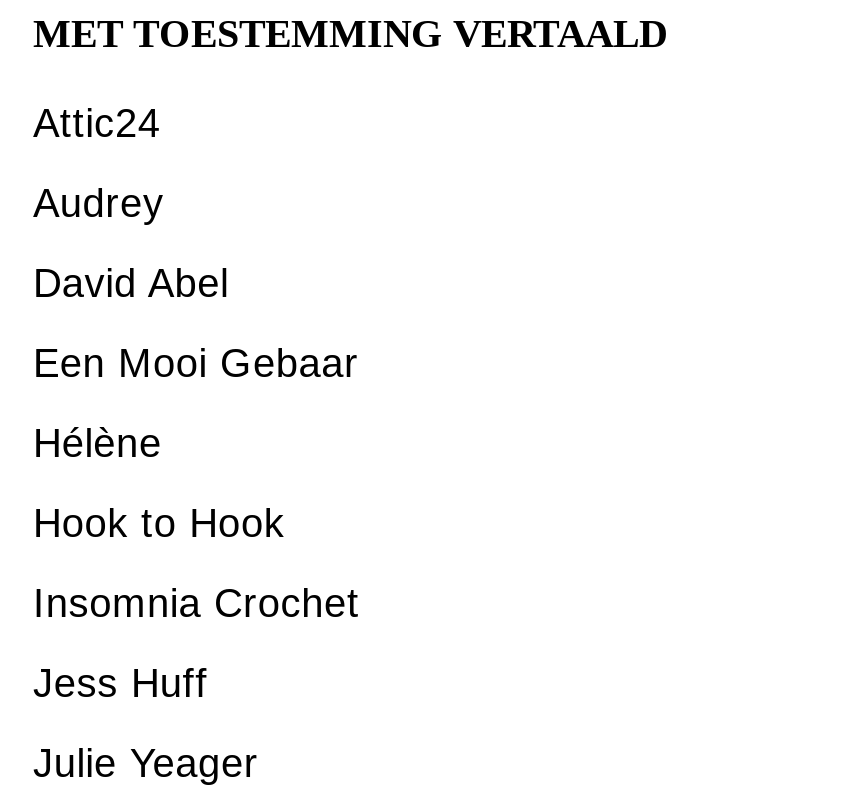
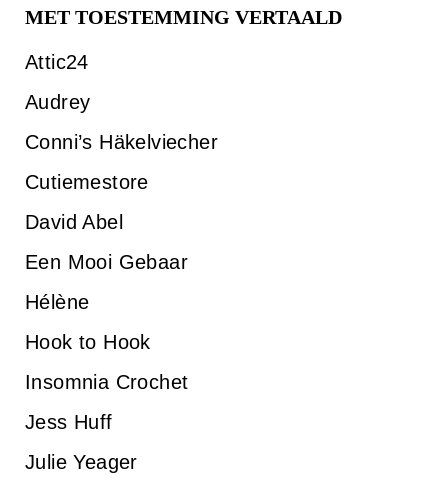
+ Conni’s Häkelviecher
+ Cutiemestore
